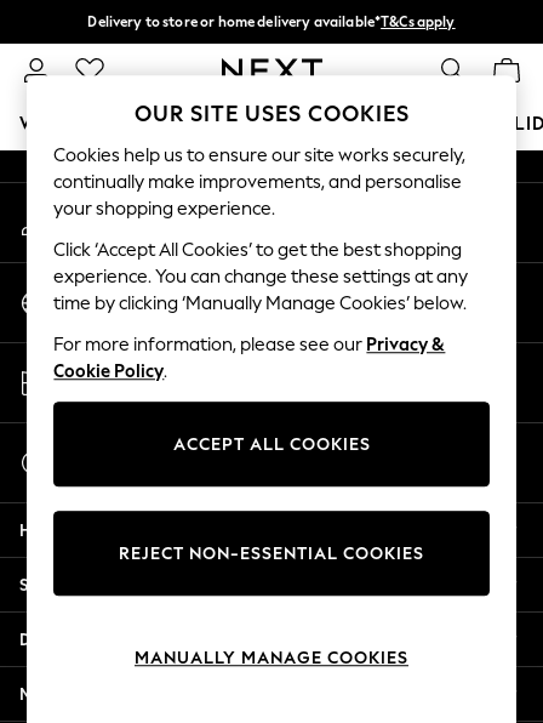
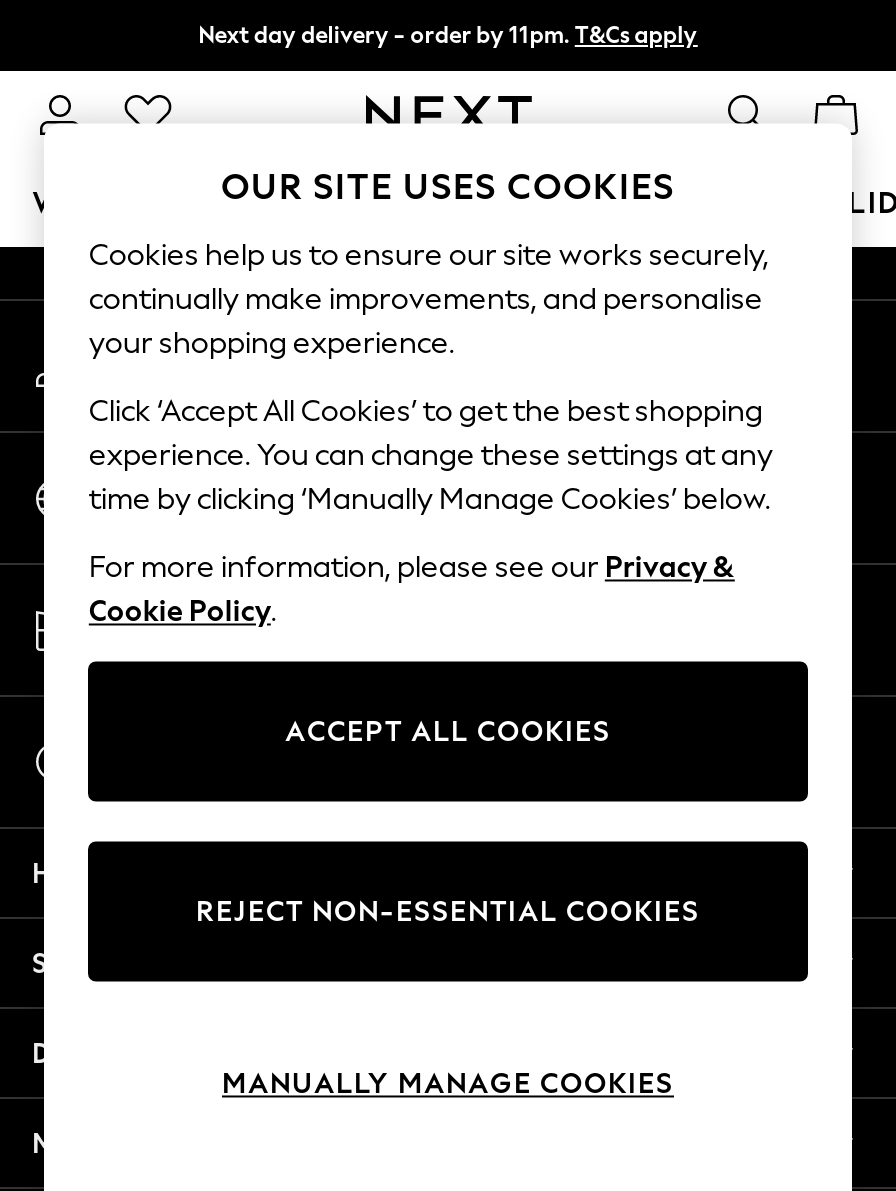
- Delivery to store or home delivery available* T&Cs apply
+ Next day delivery - order by 11pm. T&Cs apply
